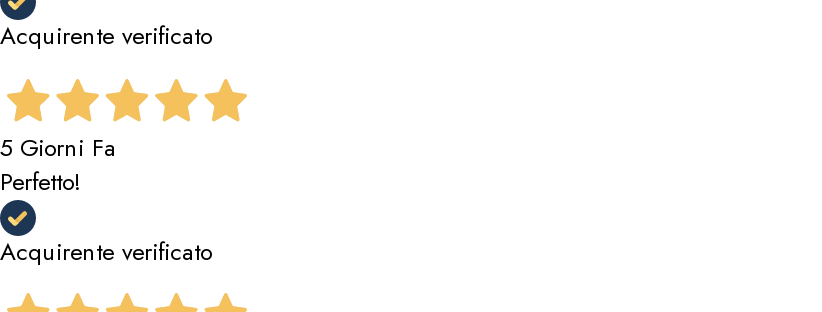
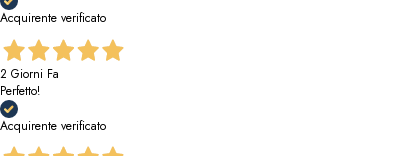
- 5 Giorni Fa
+ 2 Giorni Fa
